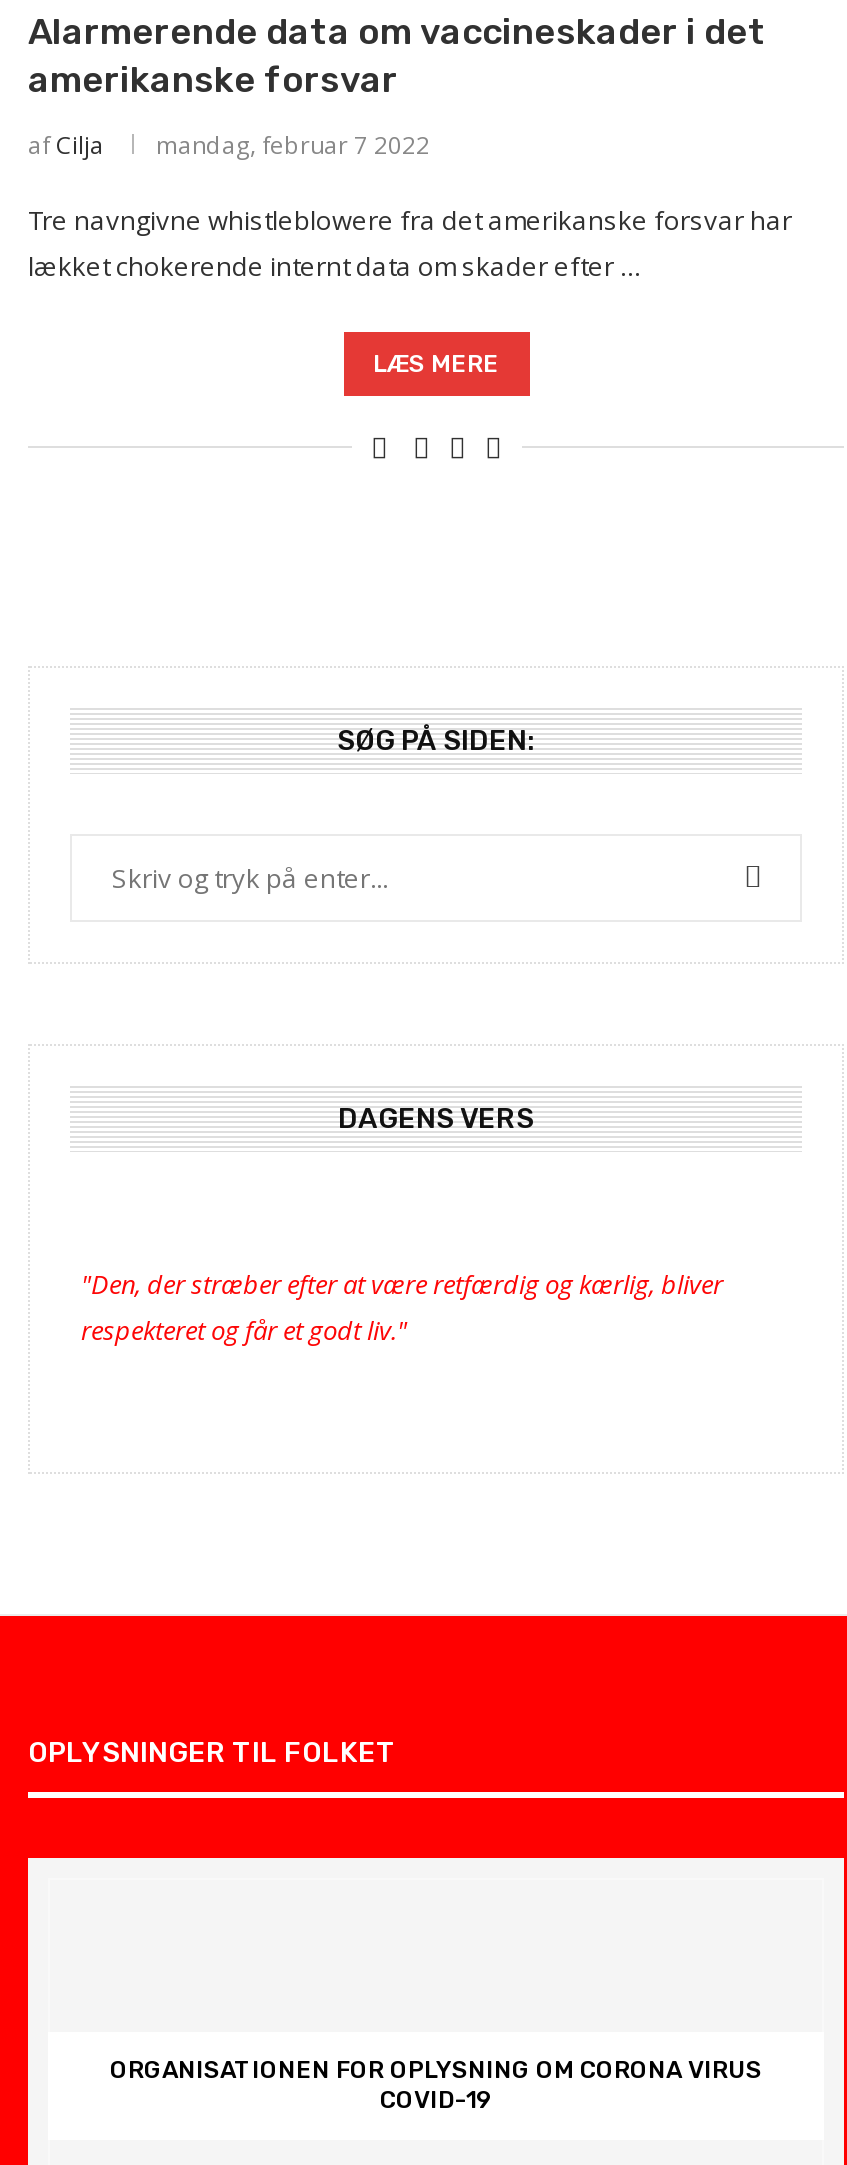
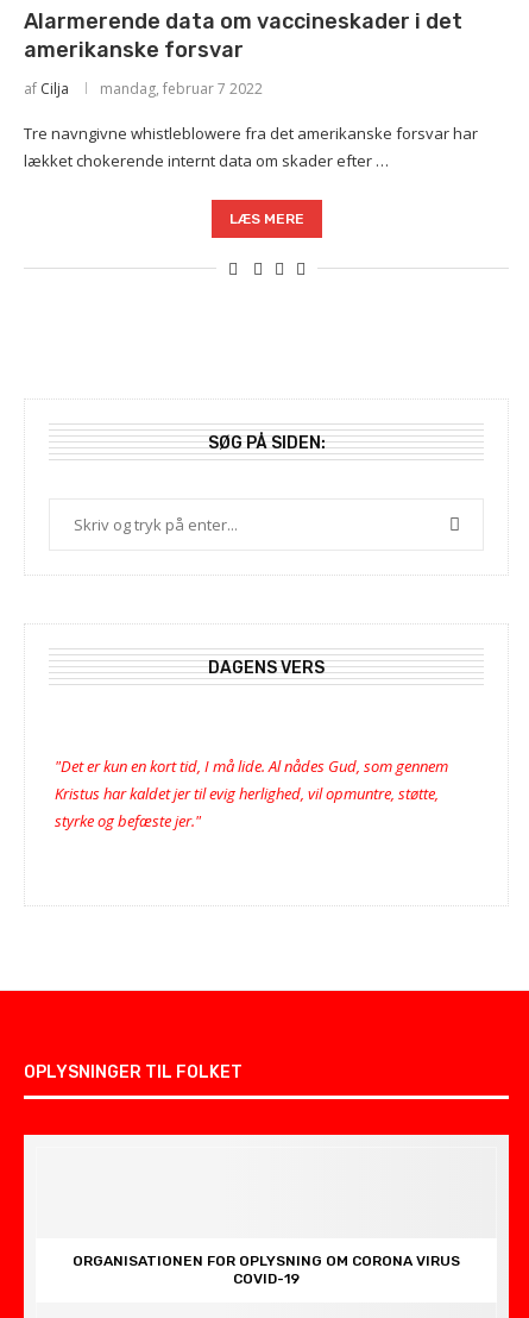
- "Den, der stræber efter at være retfærdig og kærlig, bliver
- respekteret og får et godt liv."
+ "Det er kun en kort tid, I må lide. Al nådes Gud, som gennem
+ Kristus har kaldet jer til evig herlighed, vil opmuntre, støtte,
+ styrke og befæste jer."
